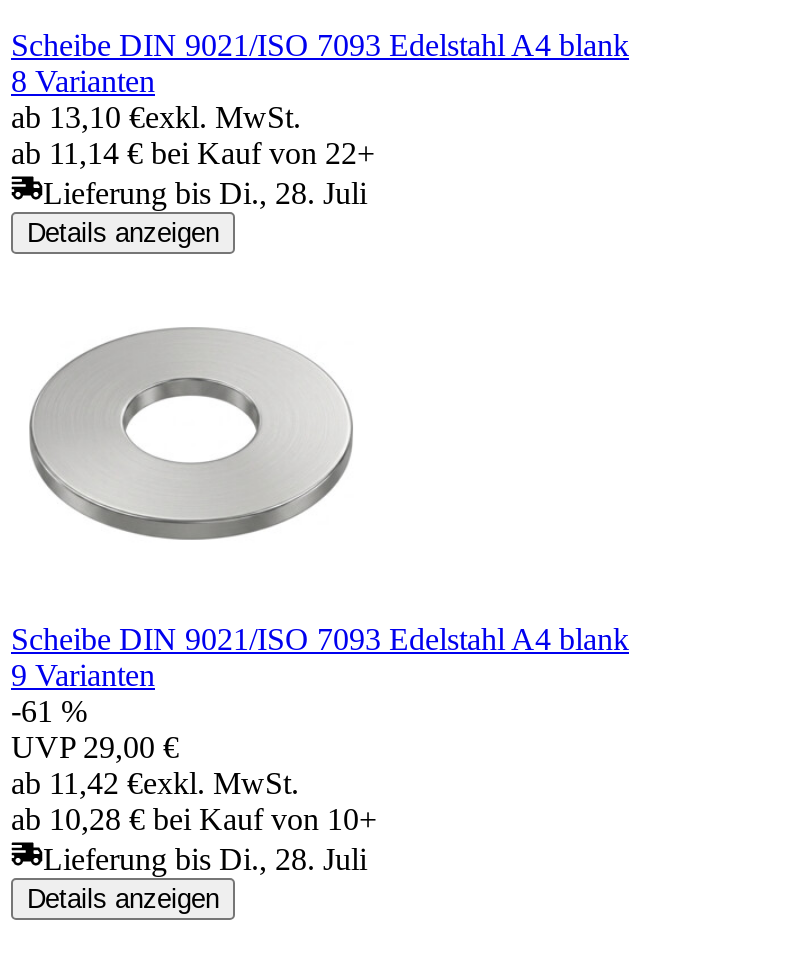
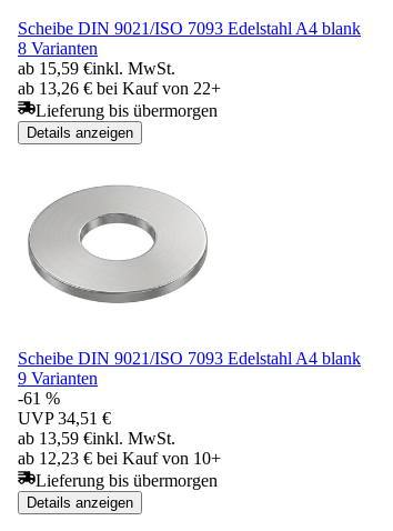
- ab 13,10 €exkl. MwSt.
- ab 11,14 € bei Kauf von 22+
- Lieferung bis Di., 28. Juli
+ ab 15,59 €inkl. MwSt.
+ ab 13,26 € bei Kauf von 22+
+ Lieferung bis übermorgen

- UVP 29,00 €
- ab 11,42 €exkl. MwSt.
- ab 10,28 € bei Kauf von 10+
- Lieferung bis Di., 28. Juli
+ UVP 34,51 €
+ ab 13,59 €inkl. MwSt.
+ ab 12,23 € bei Kauf von 10+
+ Lieferung bis übermorgen
